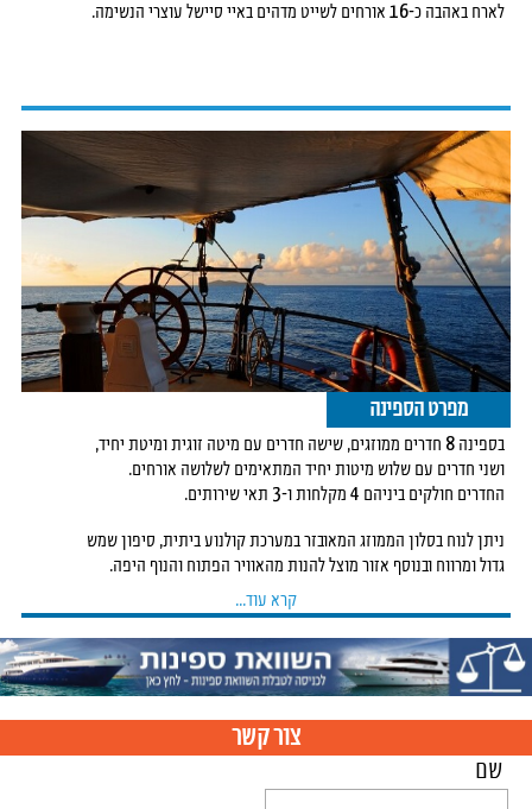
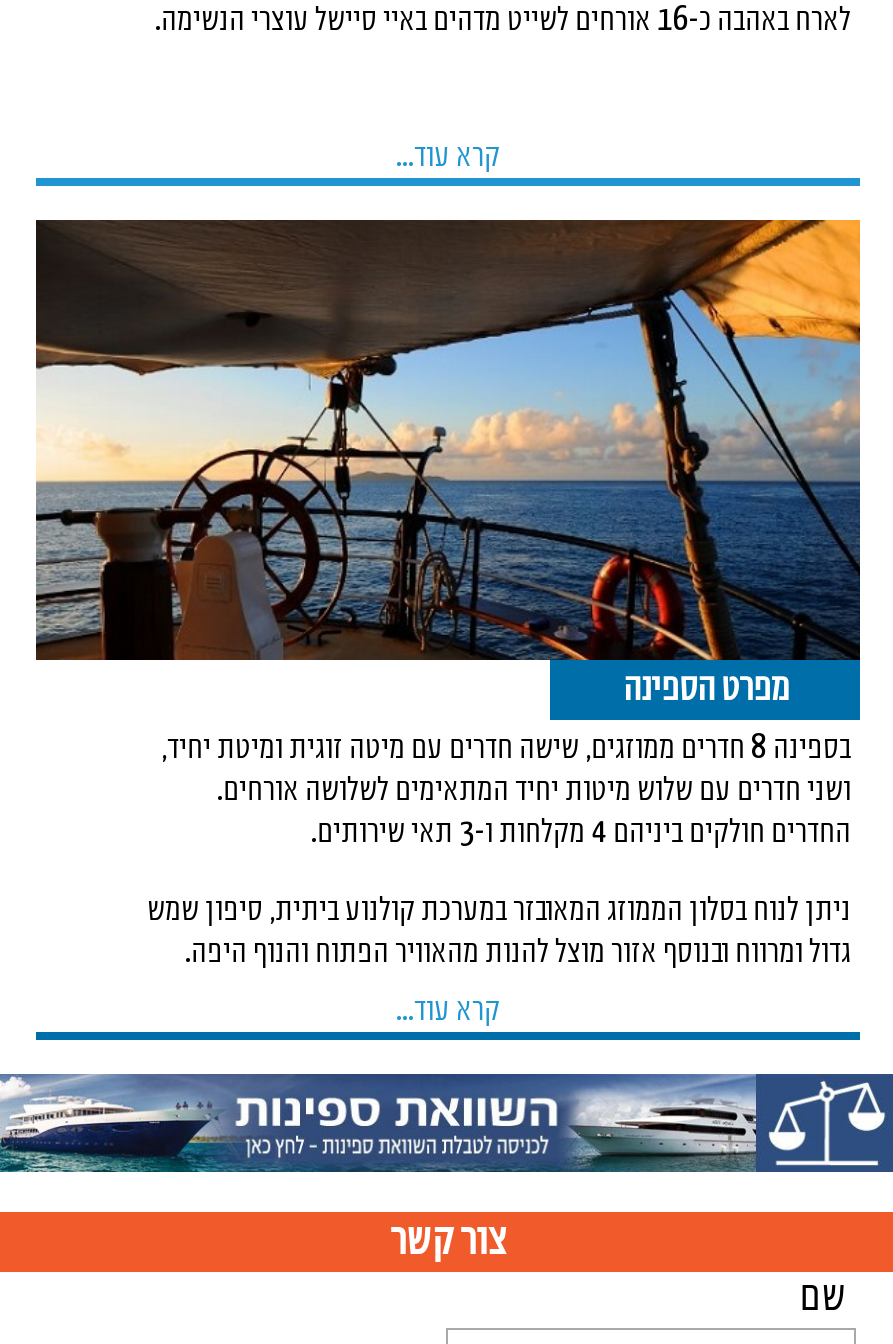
+ קרא עוד...
